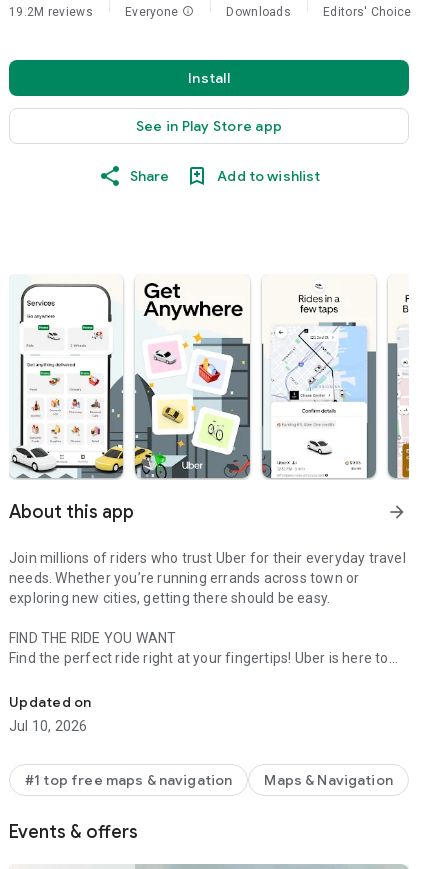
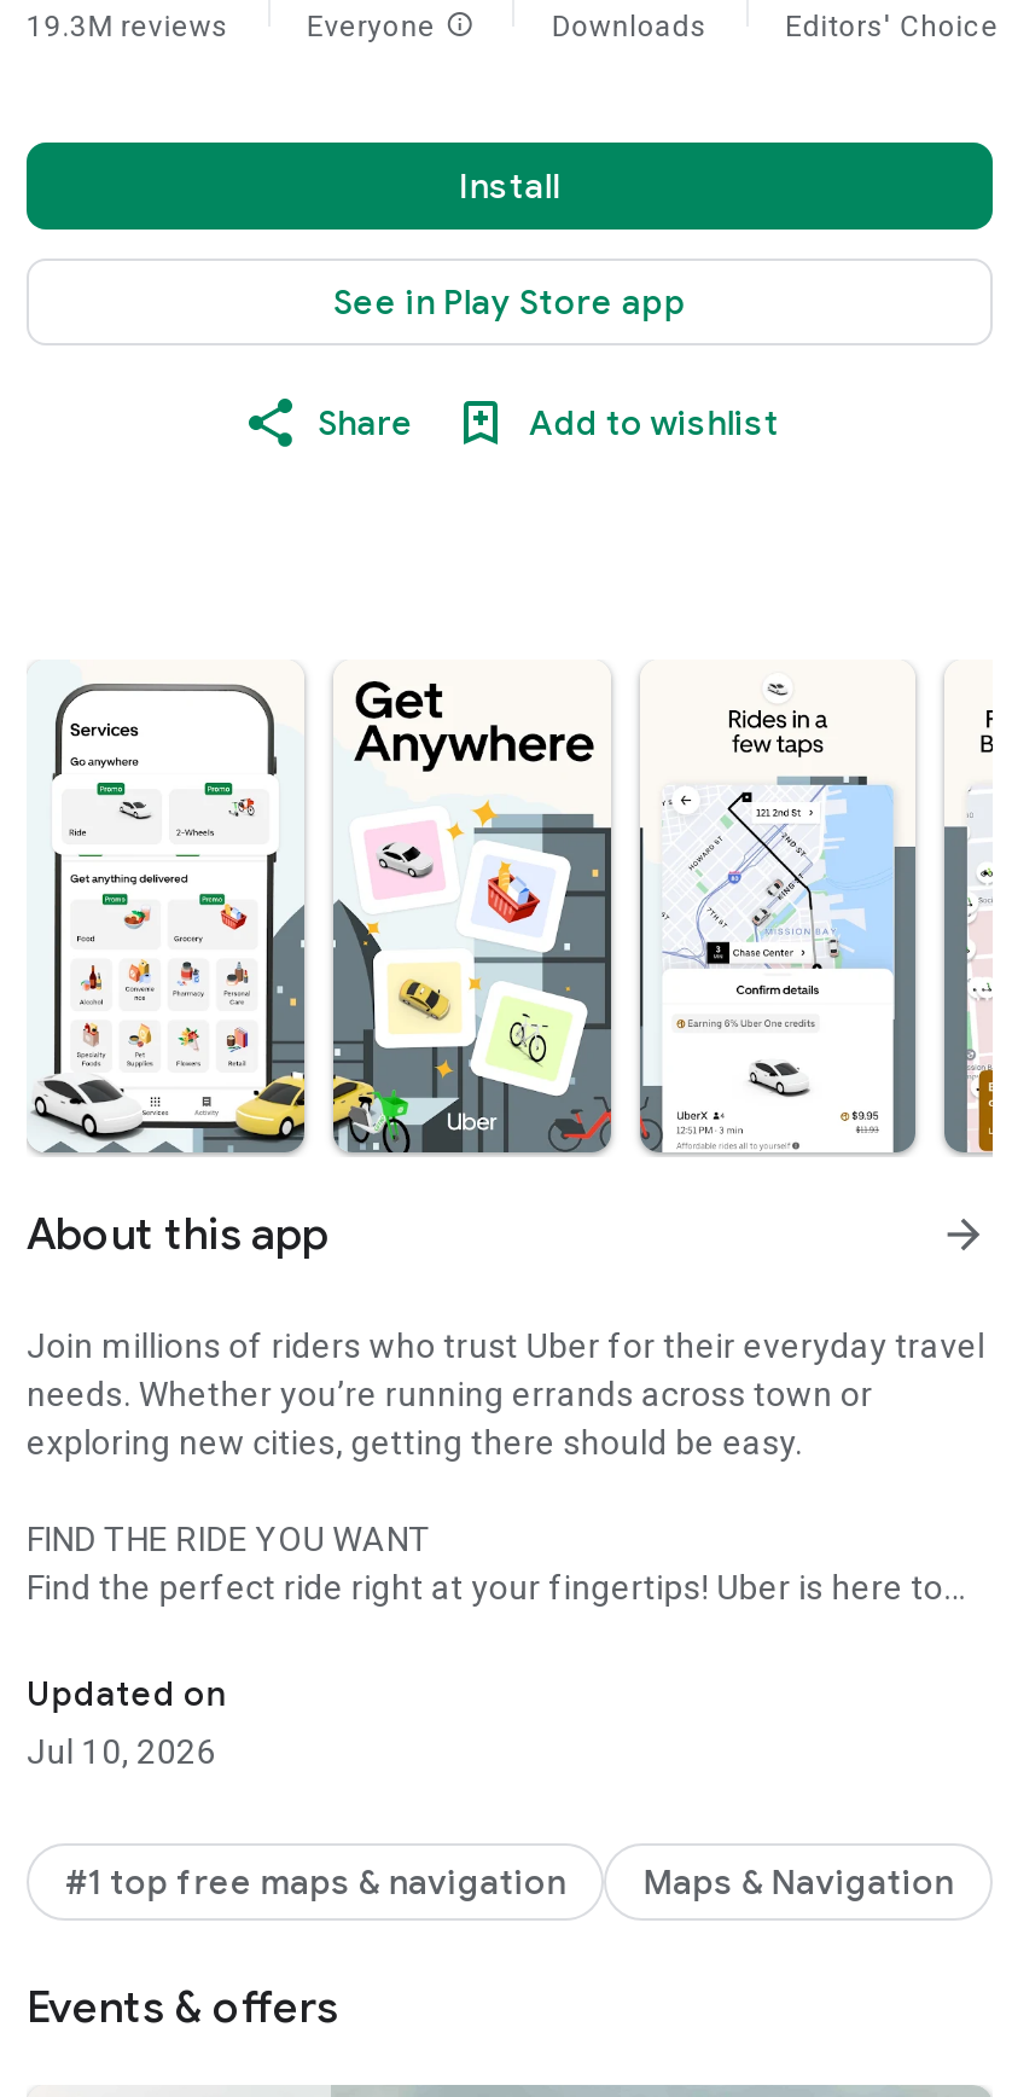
- 19.2M reviews
+ 19.3M reviews
